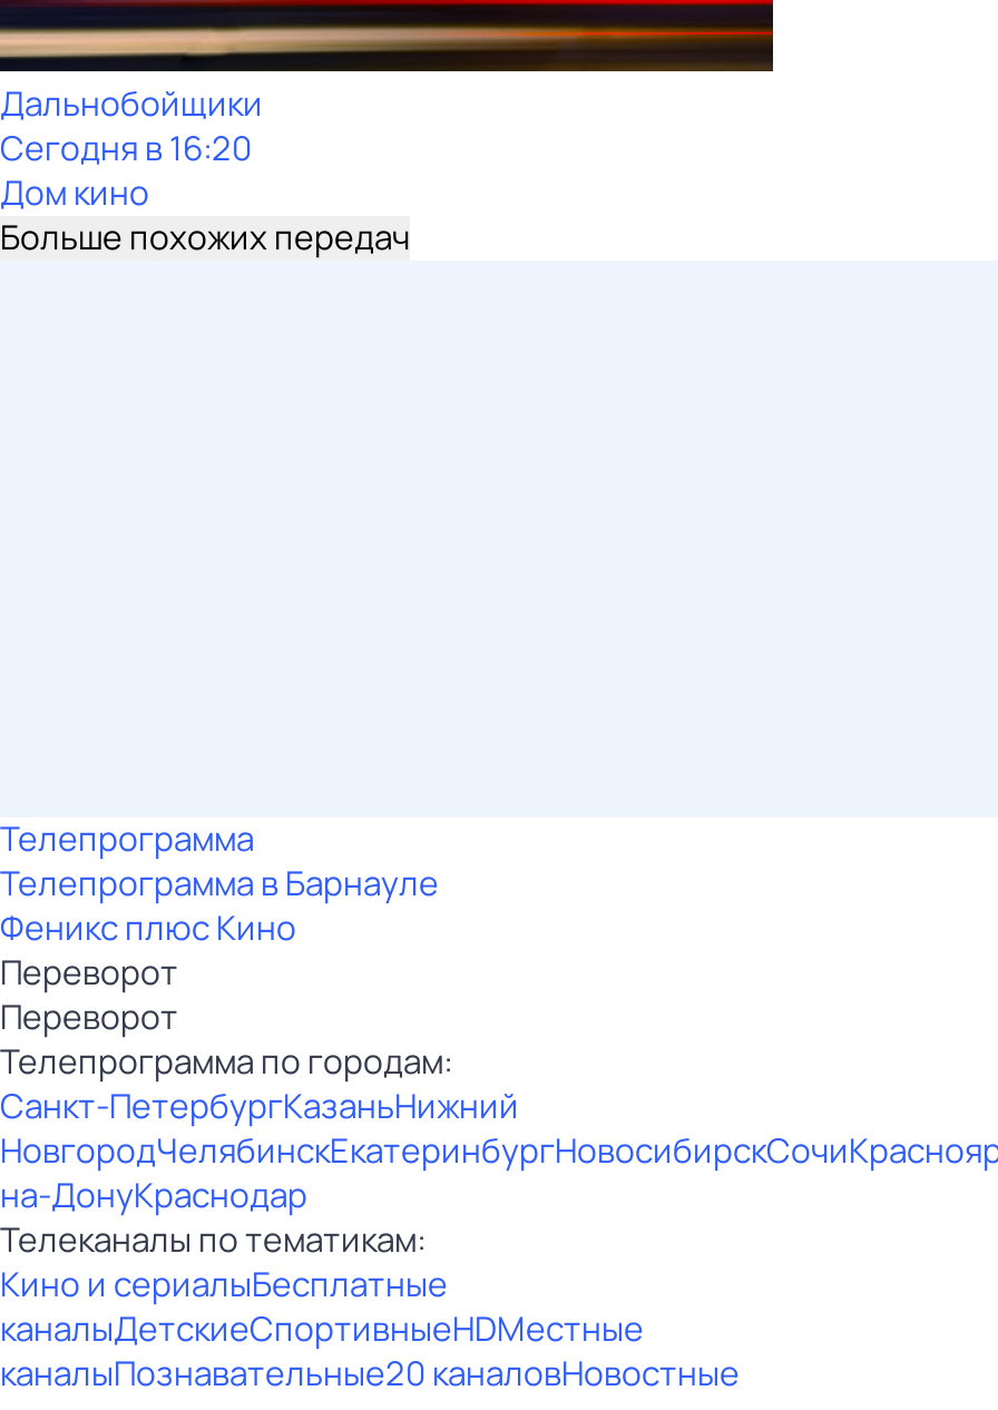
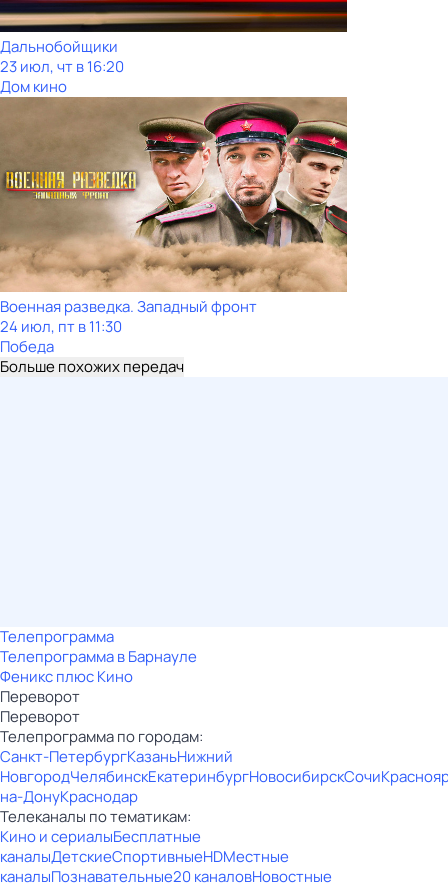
- Сегодня в 16:20
+ 23 июл, чт в 16:20

+ [image]
+ Военная разведка. Западный фронт
+ 24 июл, пт в 11:30
+ Победа
